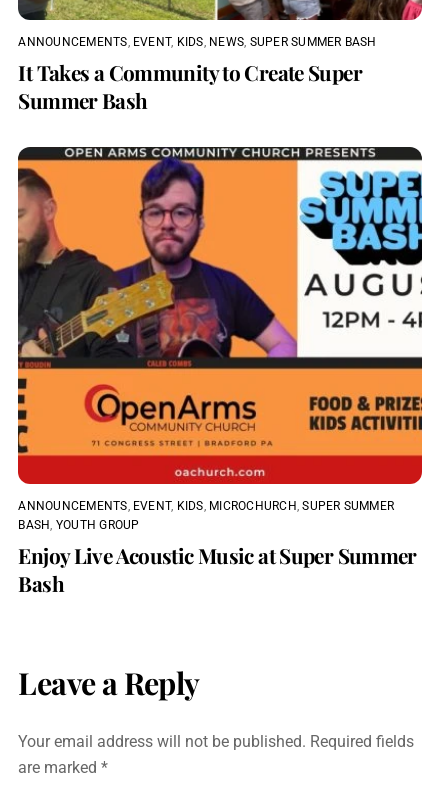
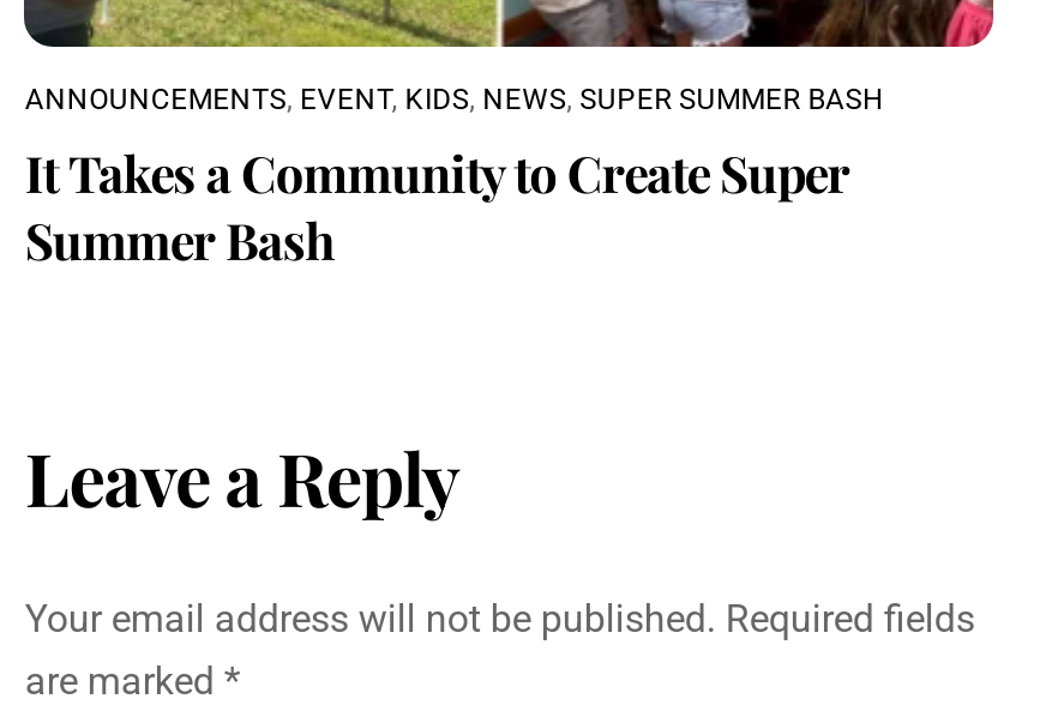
- [image]
- ANNOUNCEMENTS, EVENT, KIDS, MICROCHURCH, SUPER SUMMER
- BASH, YOUTH GROUP
- Enjoy Live Acoustic Music at Super Summer
- Bash
